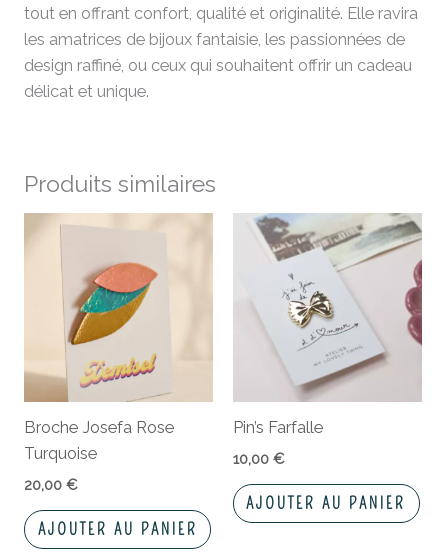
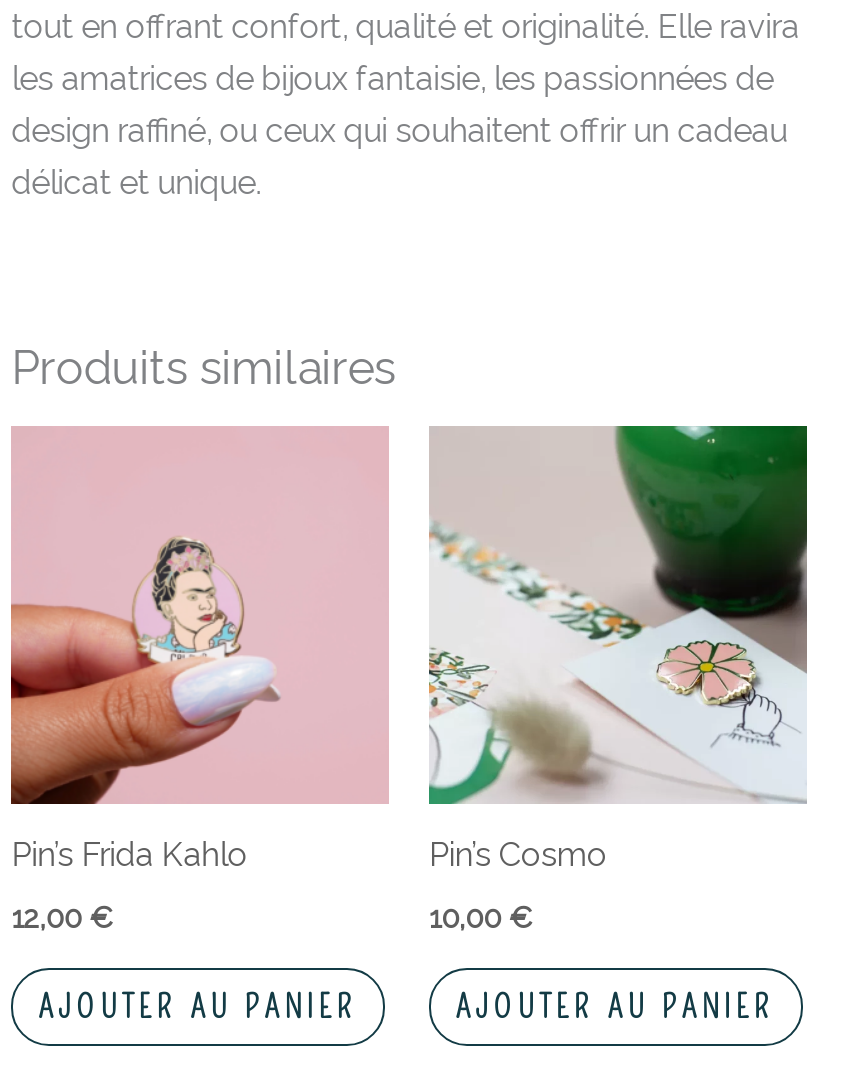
- [image]
- Broche Josefa Rose
- Turquoise
+ [image]
+ Pin’s Frida Kahlo

- [image]
- Pin’s Farfalle
+ [image]
+ Pin’s Cosmo

- 20,00 €
+ 12,00 €
